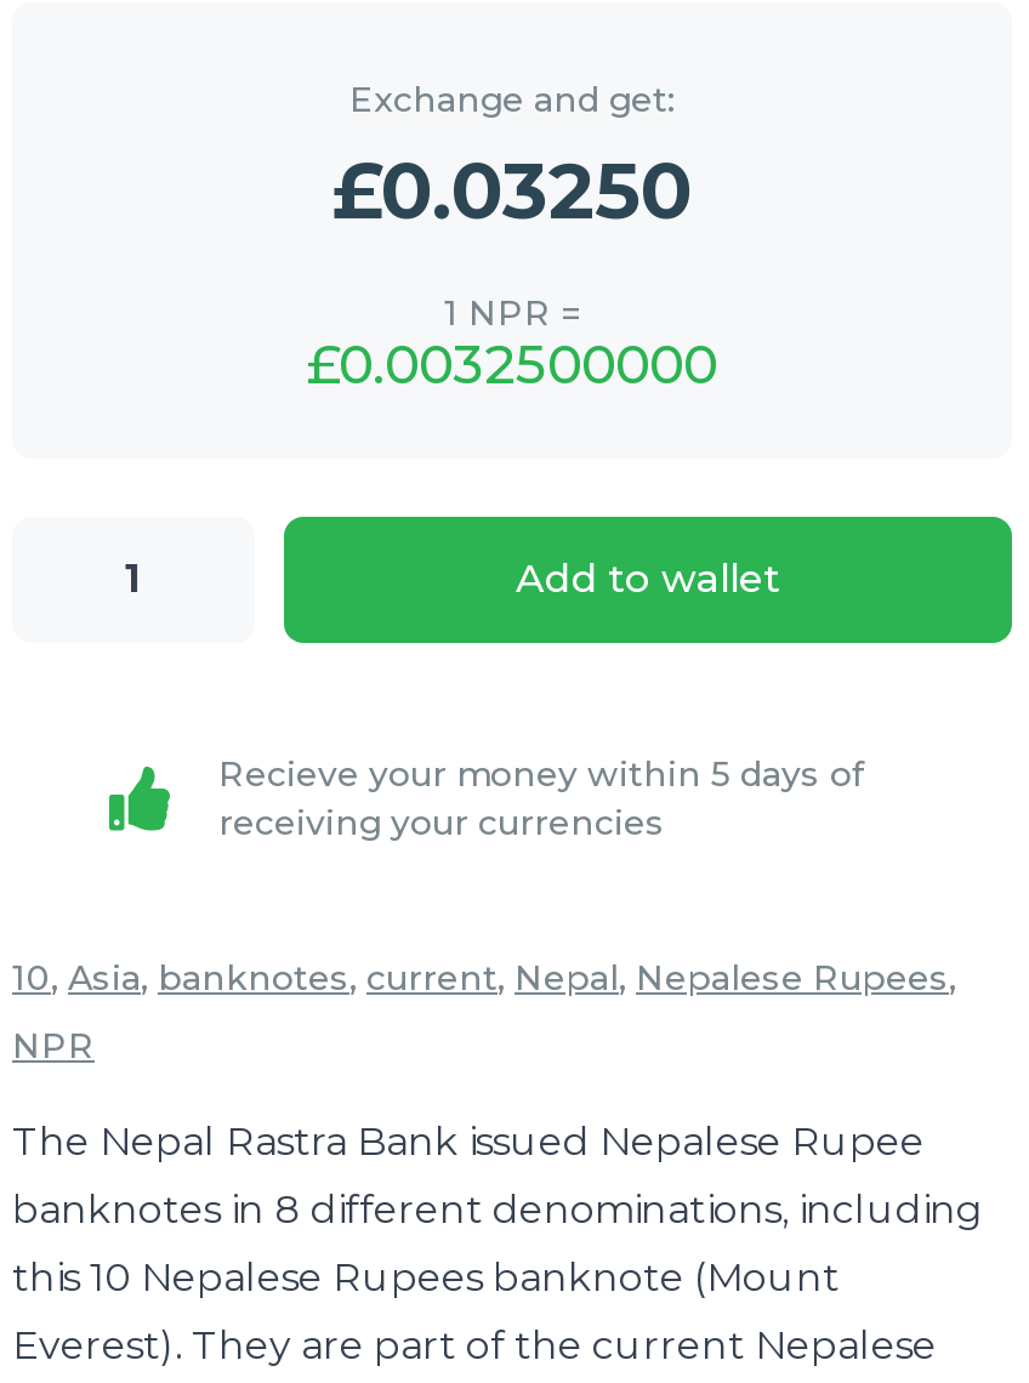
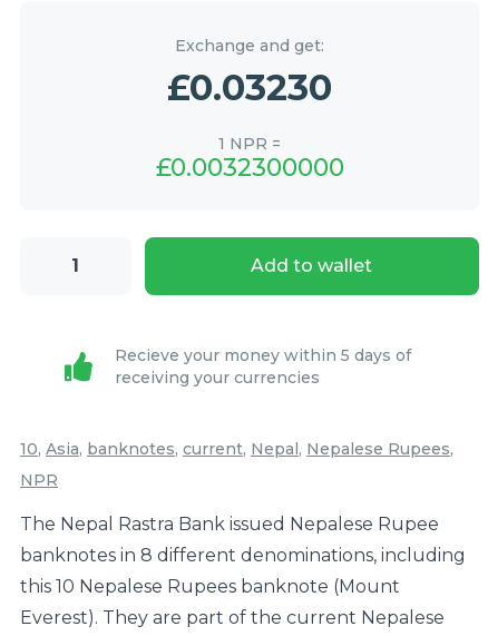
- £0.03250
+ £0.03230

- £0.0032500000
+ £0.0032300000
